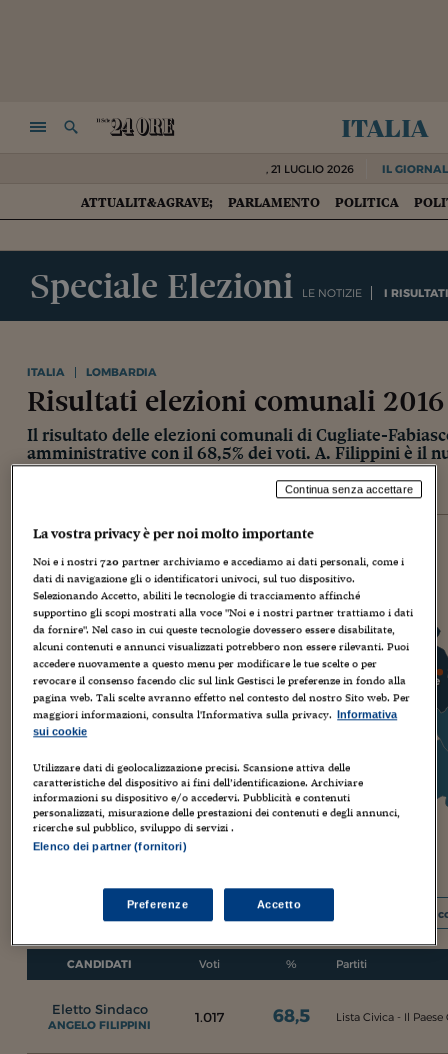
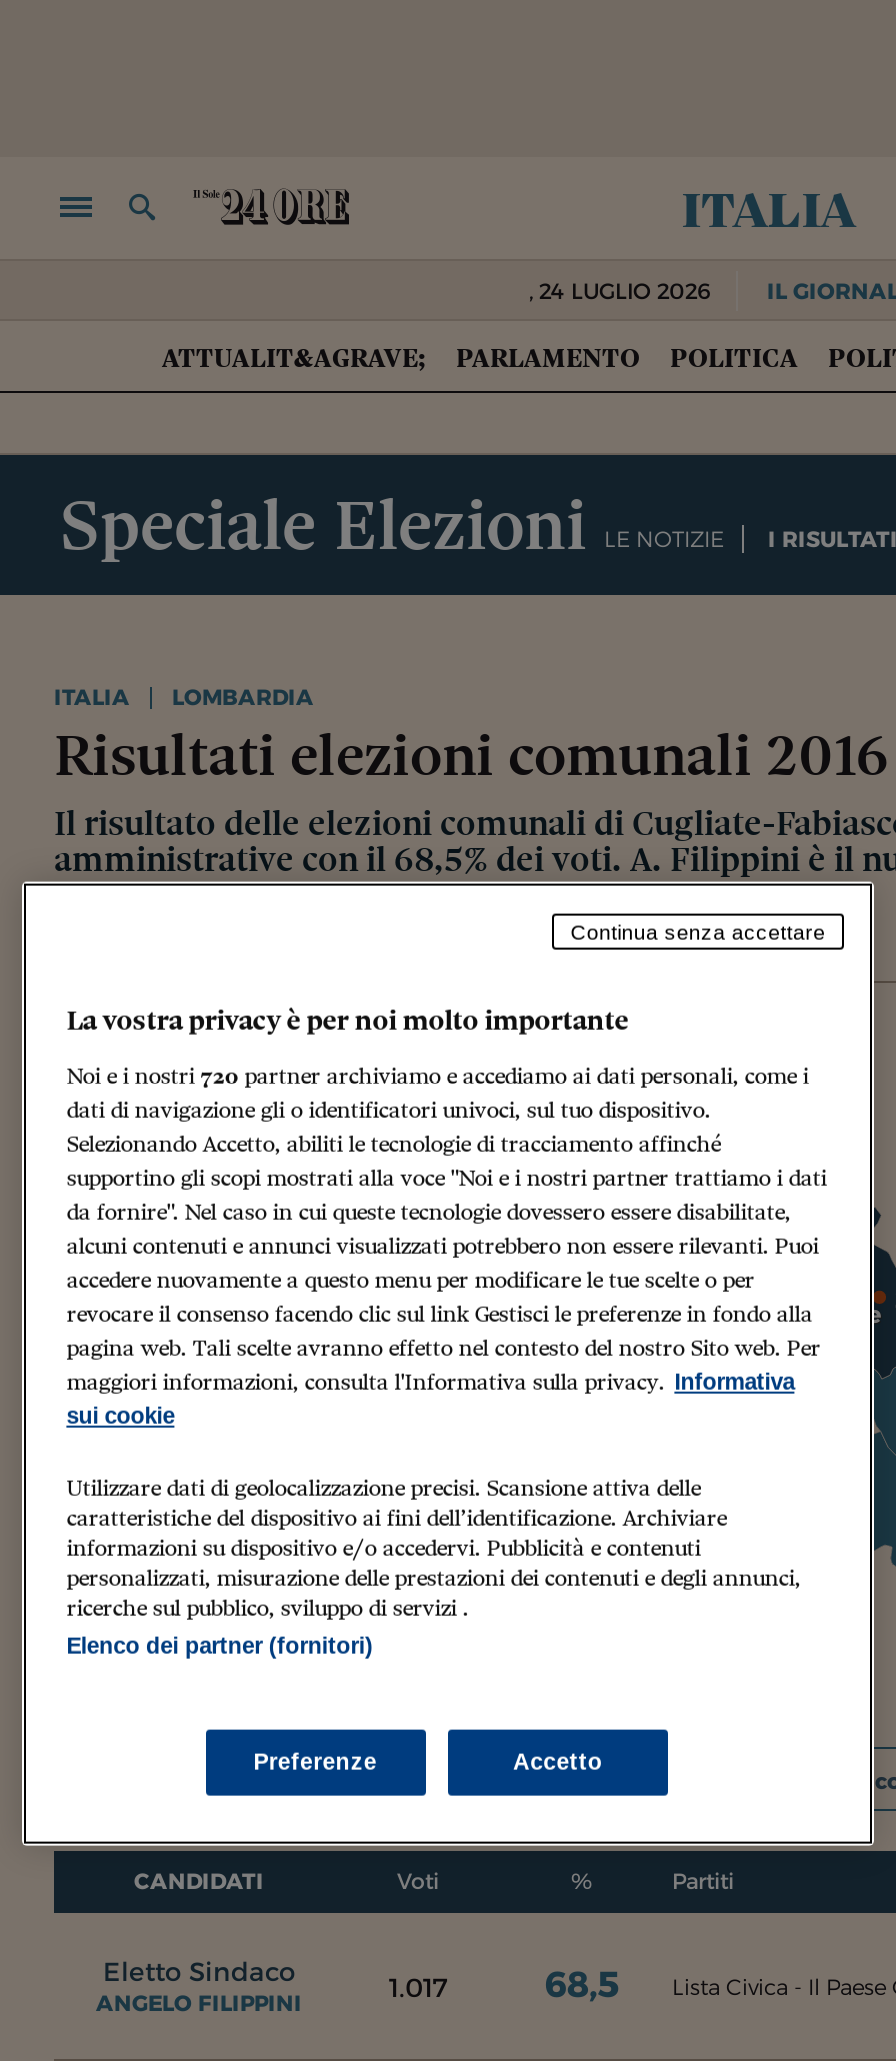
- , 21 LUGLIO 2026
+ , 24 LUGLIO 2026
